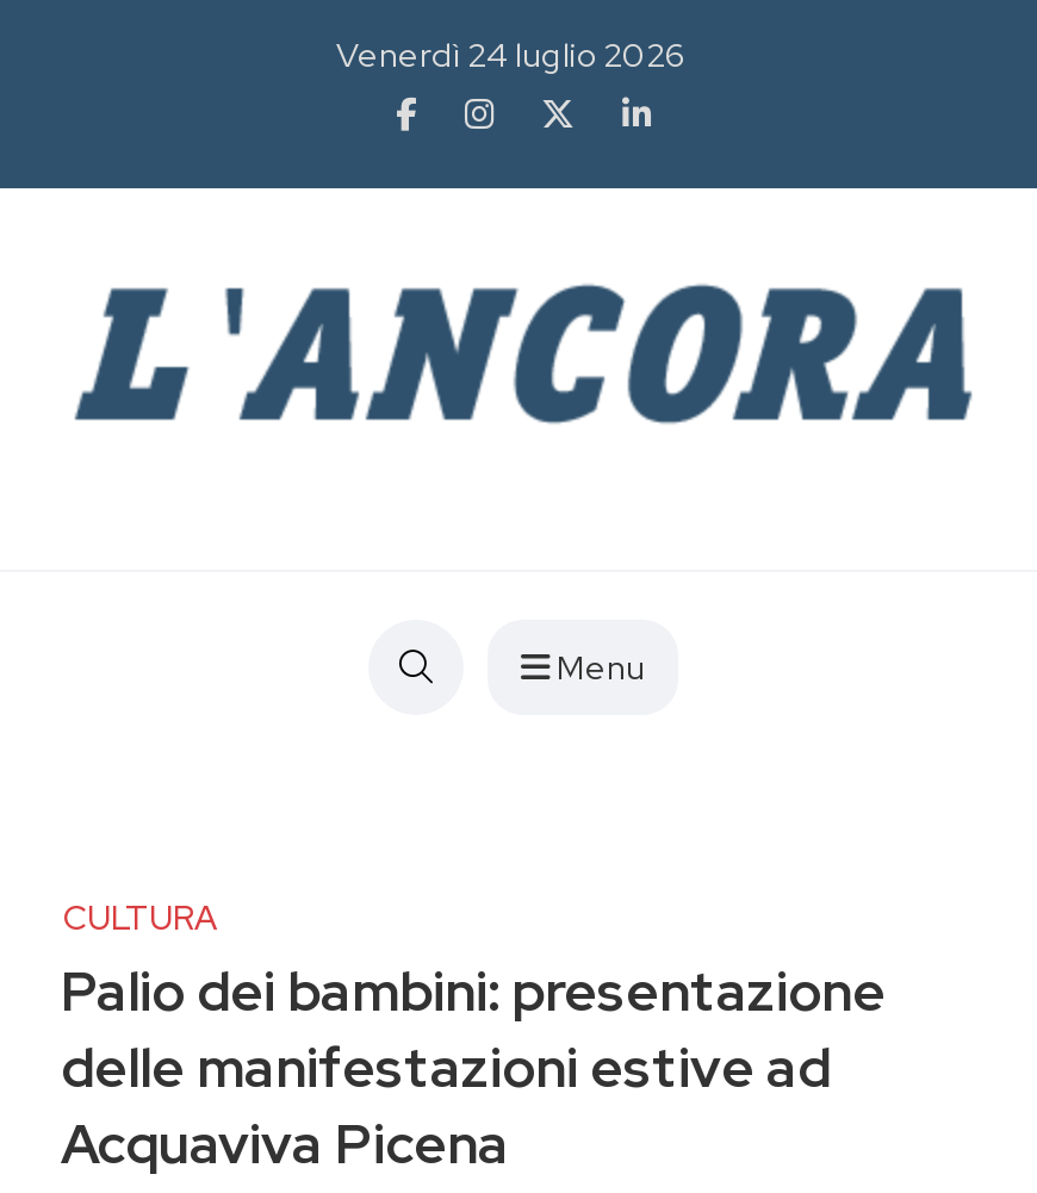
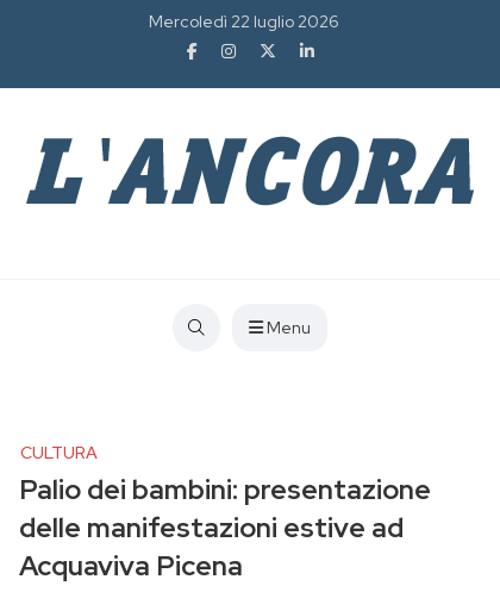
- Venerdì 24 luglio 2026
+ Mercoledì 22 luglio 2026
